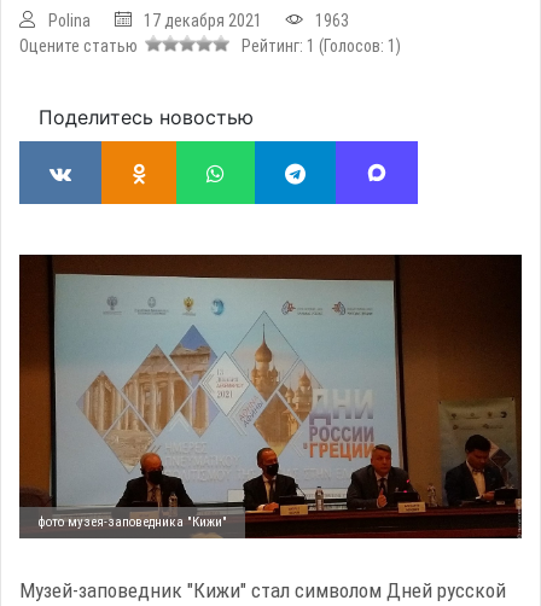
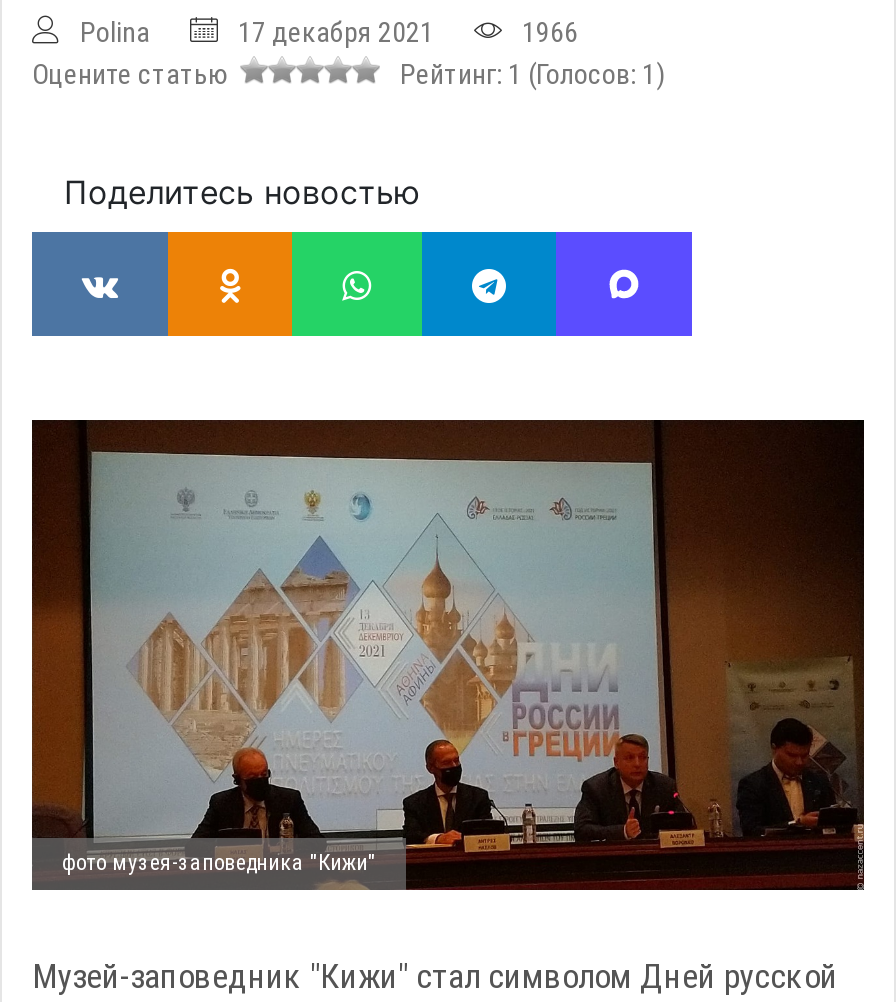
- 1963
+ 1966
